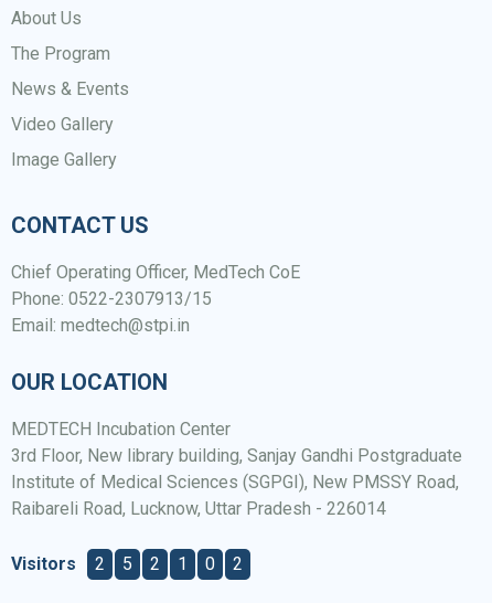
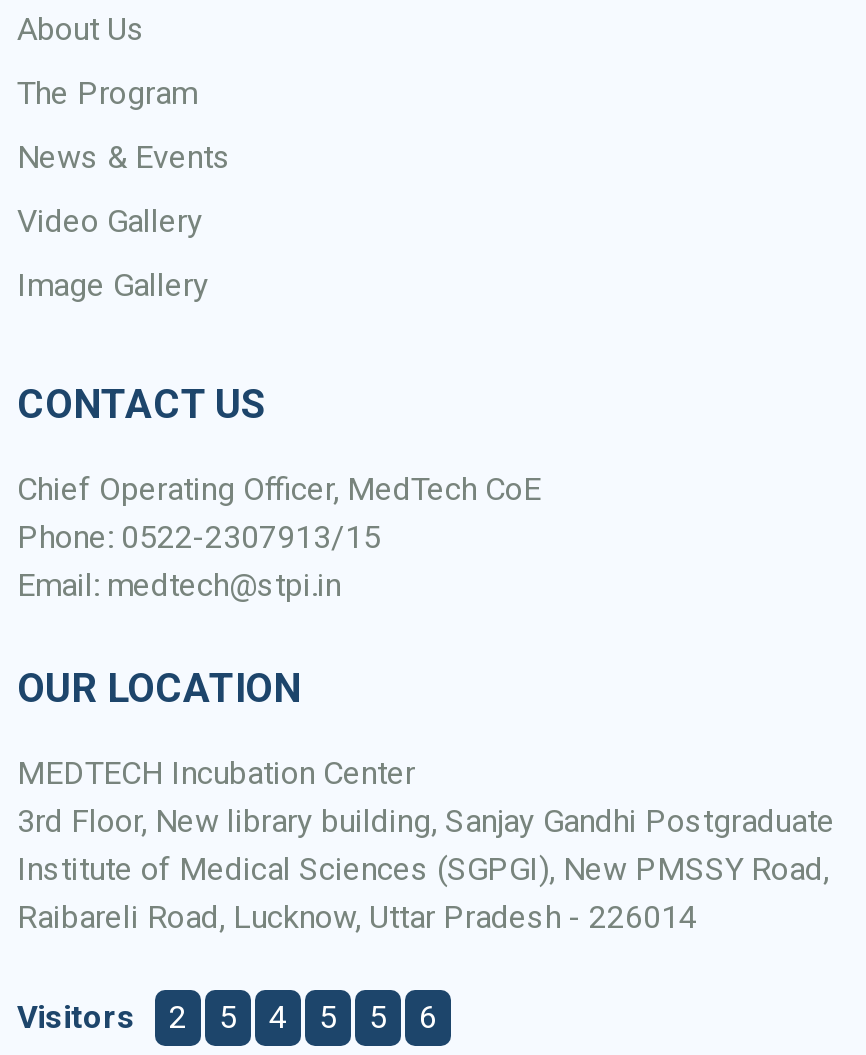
- 2
+ 4

- 1
+ 5

- 0
+ 5

- 2
+ 6
